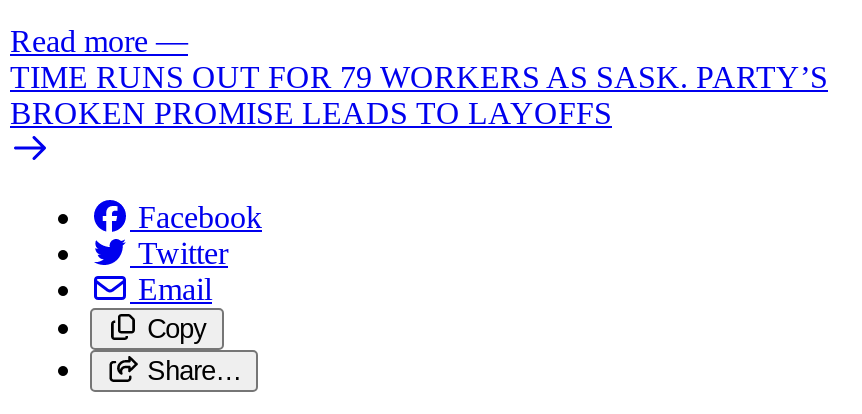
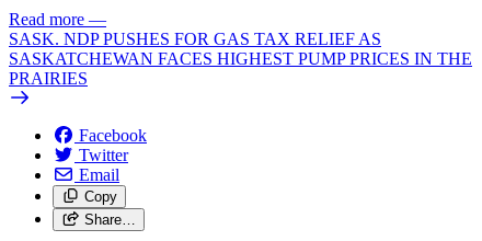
- TIME RUNS OUT FOR 79 WORKERS AS SASK. PARTY’S
- BROKEN PROMISE LEADS TO LAYOFFS
+ SASK. NDP PUSHES FOR GAS TAX RELIEF AS
+ SASKATCHEWAN FACES HIGHEST PUMP PRICES IN THE
+ PRAIRIES
